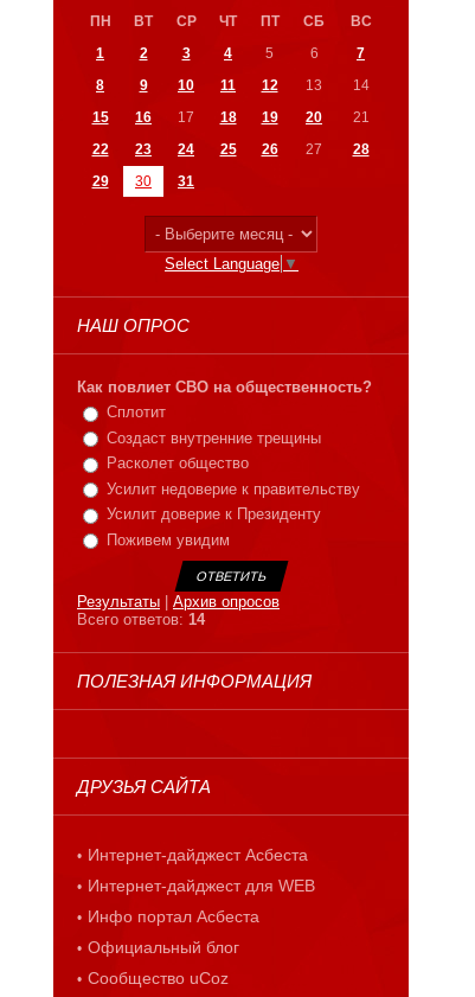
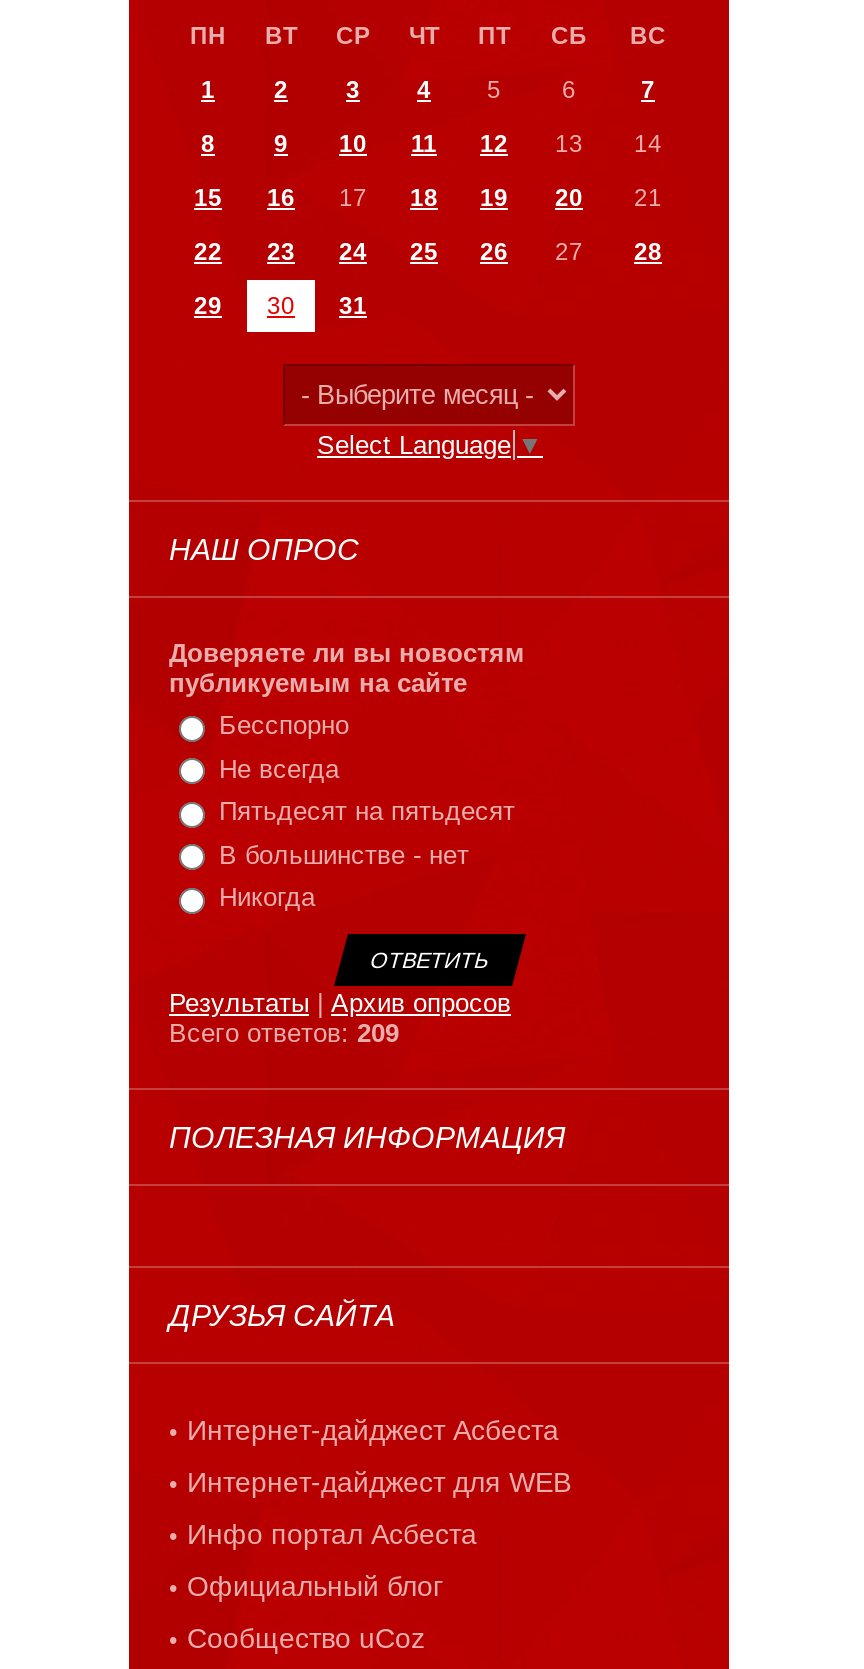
- Как повлиет СВО на общественность?
- Сплотит
- Создаст внутренние трещины
- Расколет общество
- Усилит недоверие к правительству
- Усилит доверие к Президенту
- Поживем увидим
+ Доверяете ли вы новостям
+ публикуемым на сайте
+ Бесспорно
+ Не всегда
+ Пятьдесят на пятьдесят
+ В большинстве - нет
+ Никогда

- Всего ответов:14
+ Всего ответов:209
